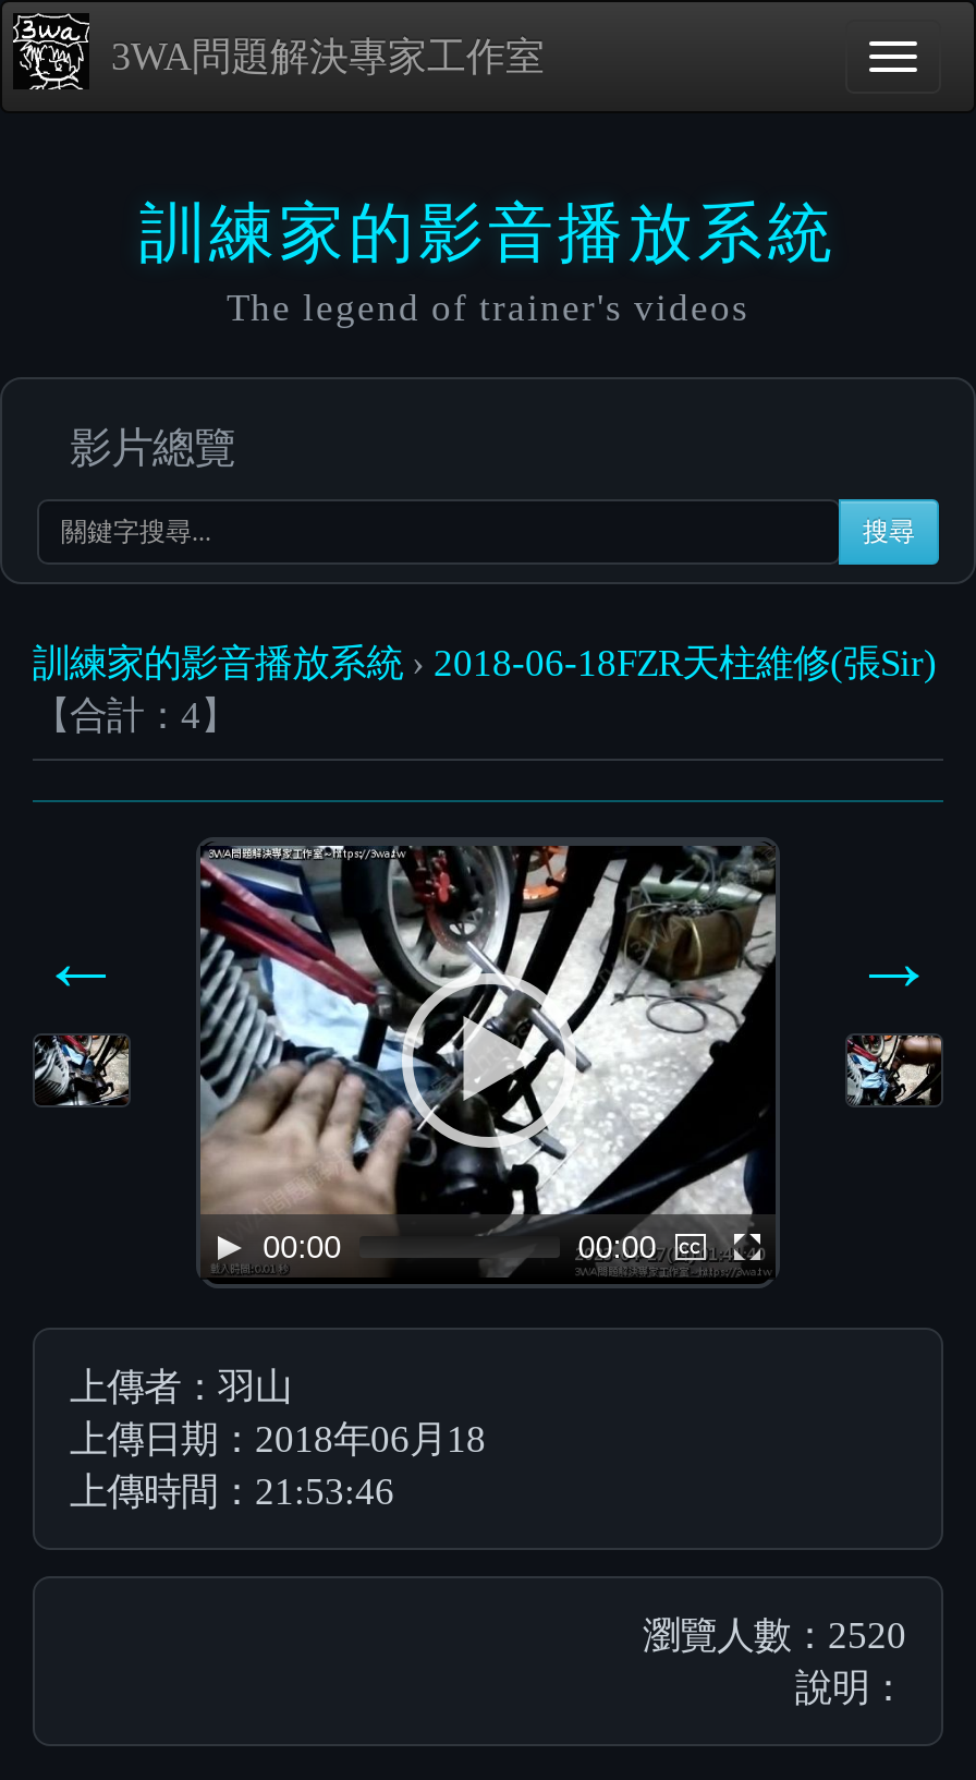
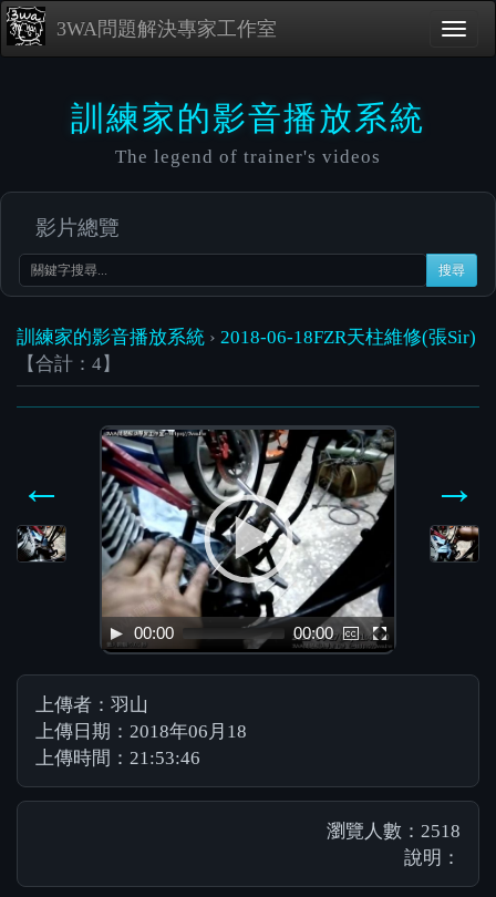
- 瀏覽人數：2520
+ 瀏覽人數：2518
